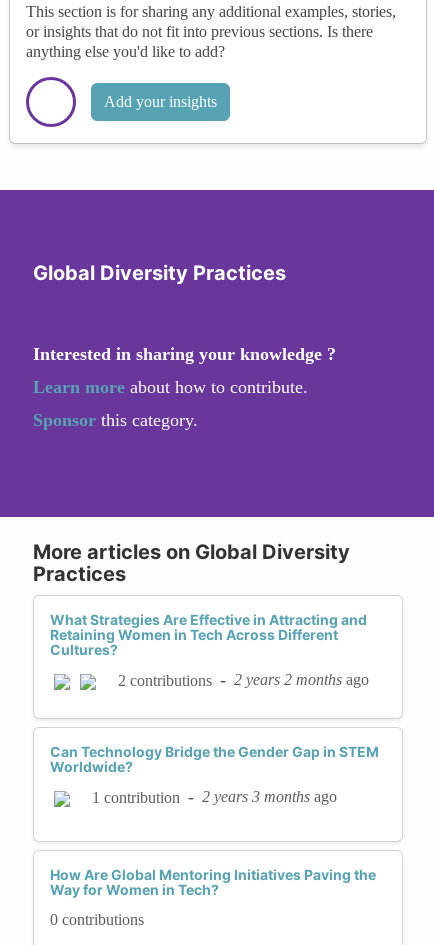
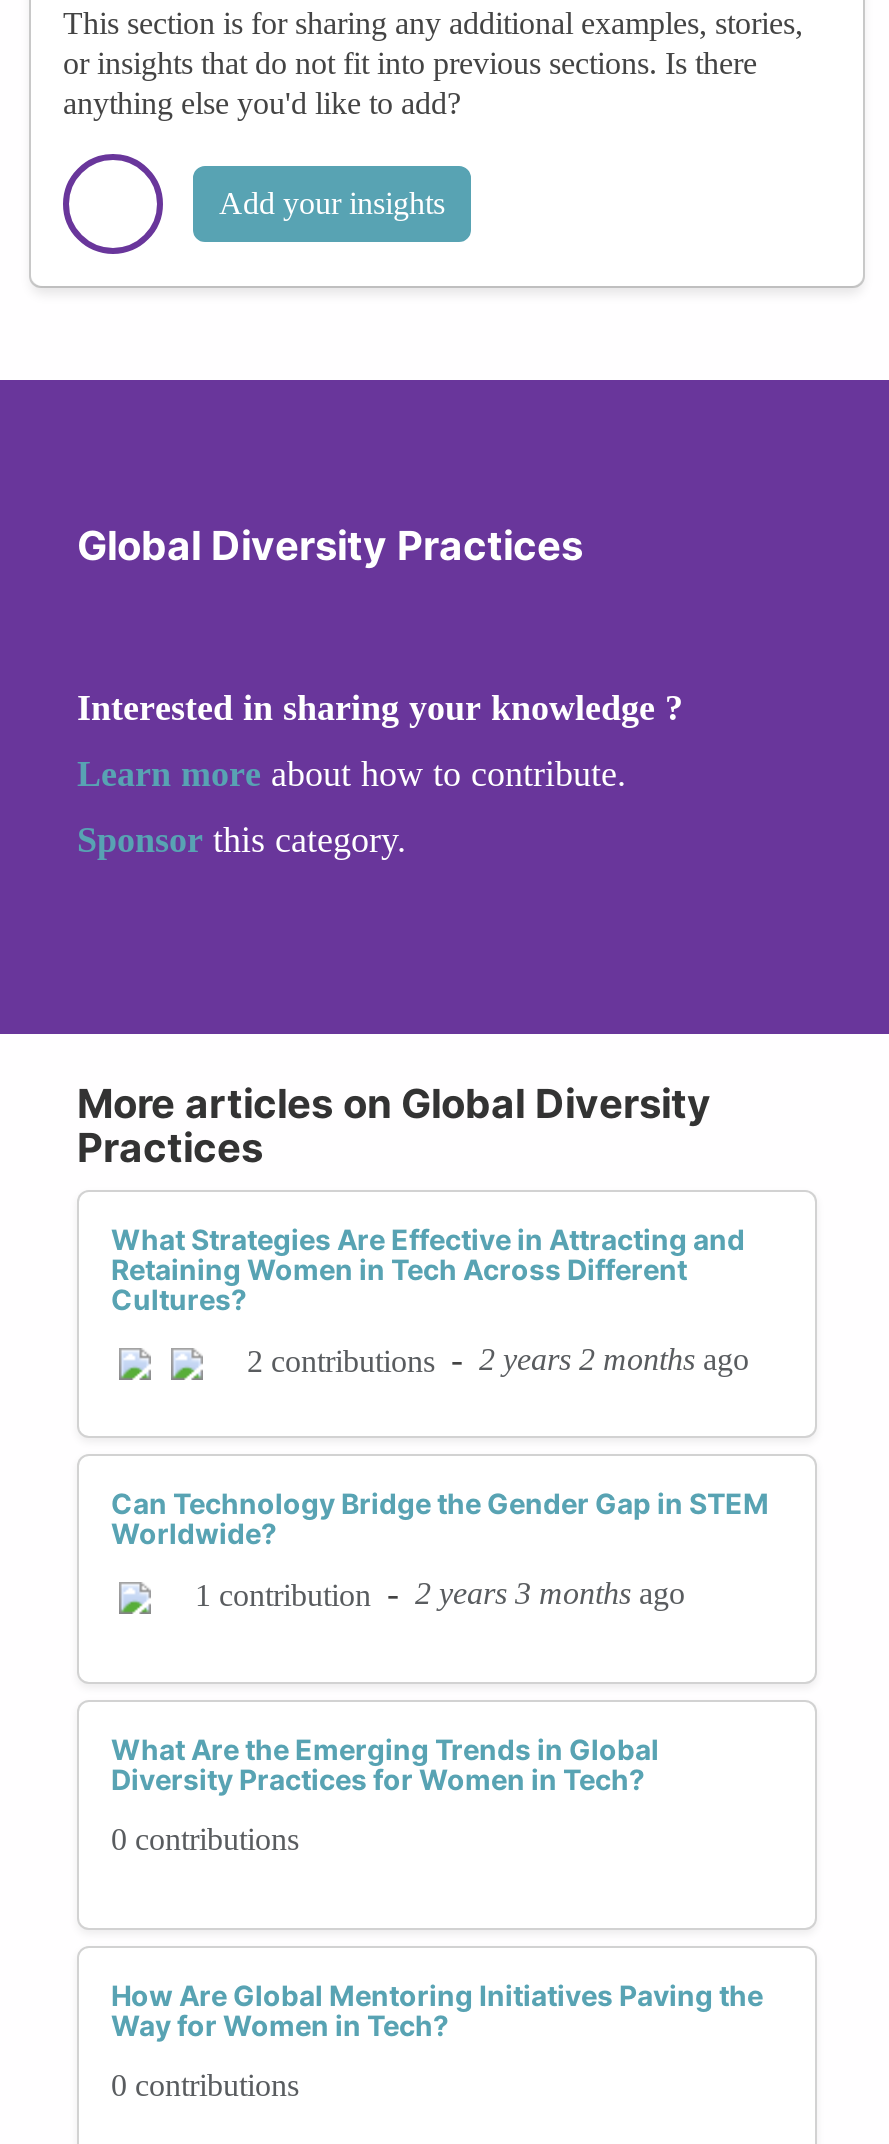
+ What Are the Emerging Trends in Global
+ Diversity Practices for Women in Tech?
+ 0 contributions
